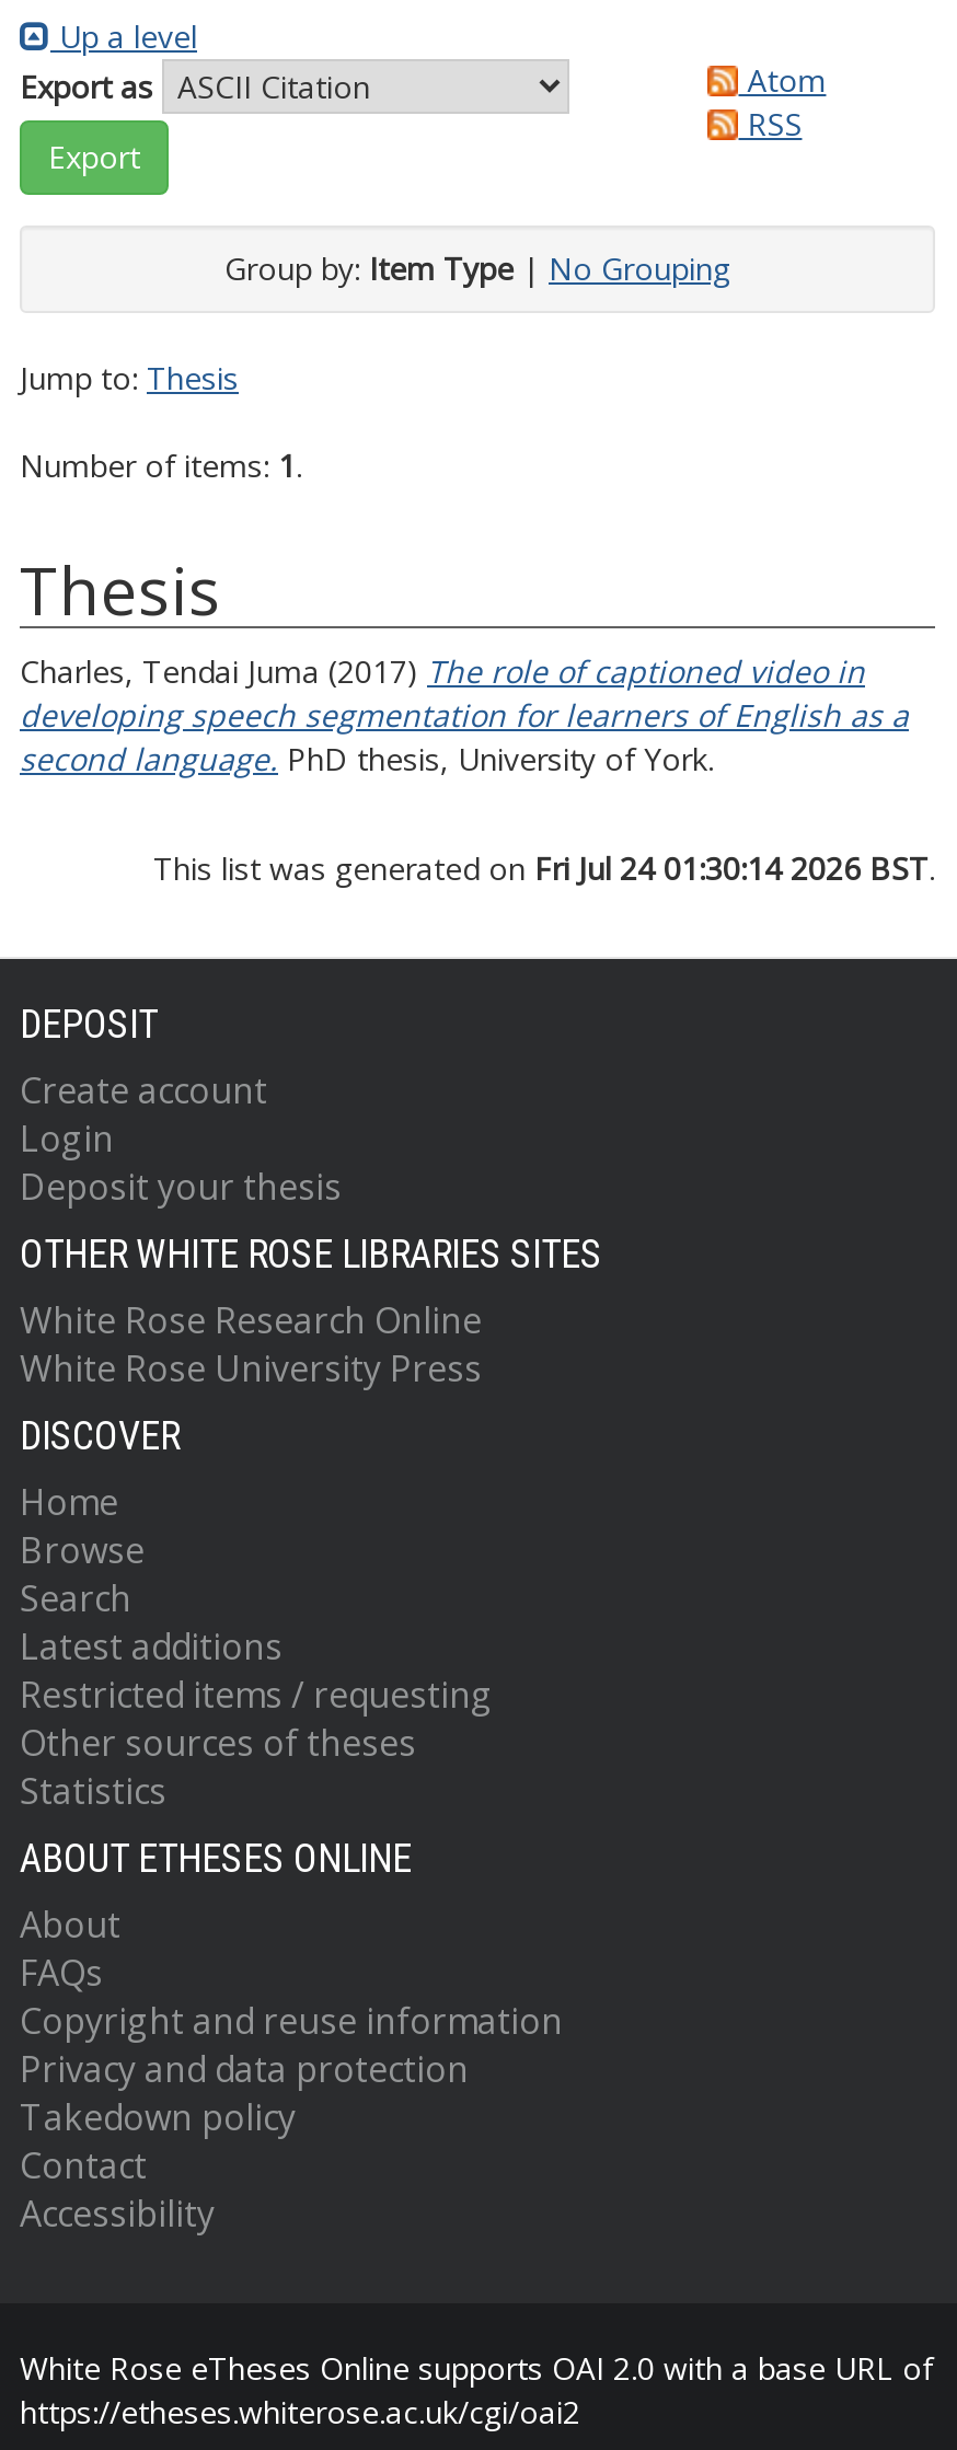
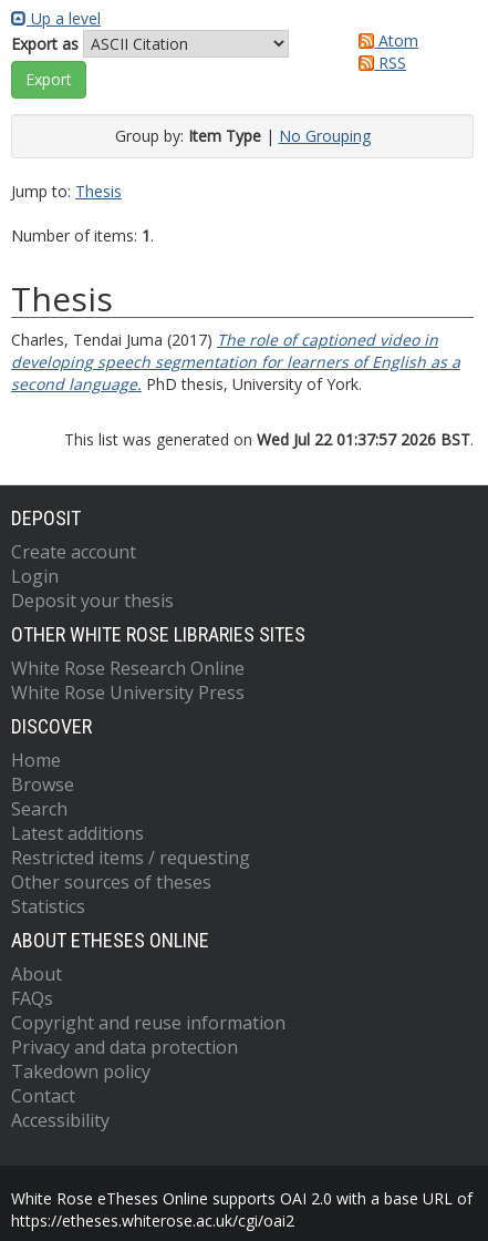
- This list was generated on Fri Jul 24 01:30:14 2026 BST.
+ This list was generated on Wed Jul 22 01:37:57 2026 BST.
